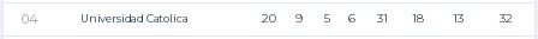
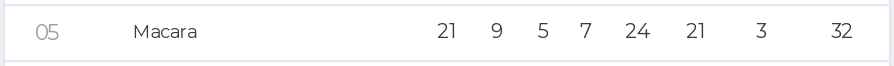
- Universidad Catolica
- 20
+ Macara
+ 21

- 6
+ 7

- 31
+ 24

- 18
+ 21

- 13
+ 3
